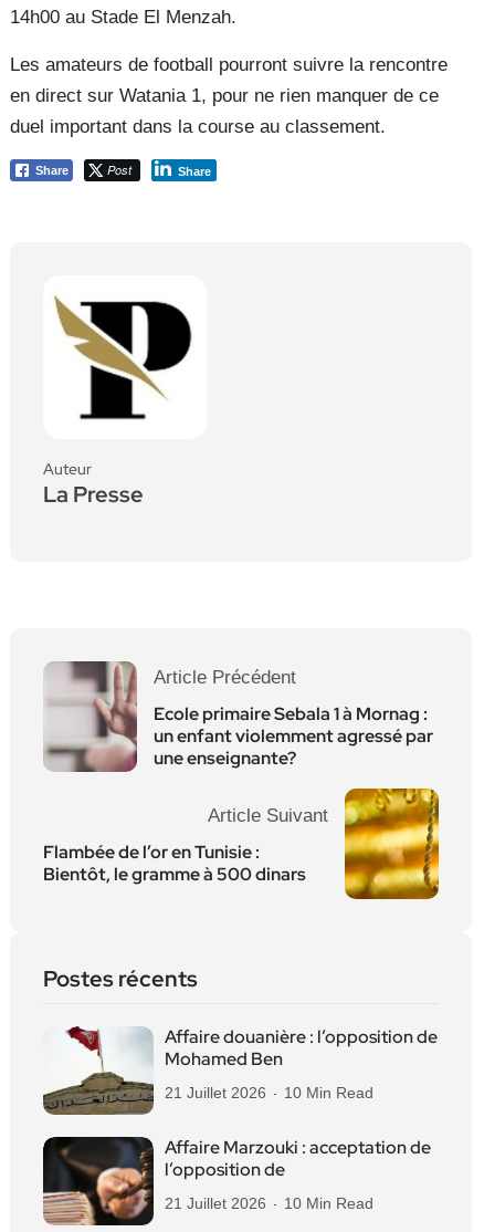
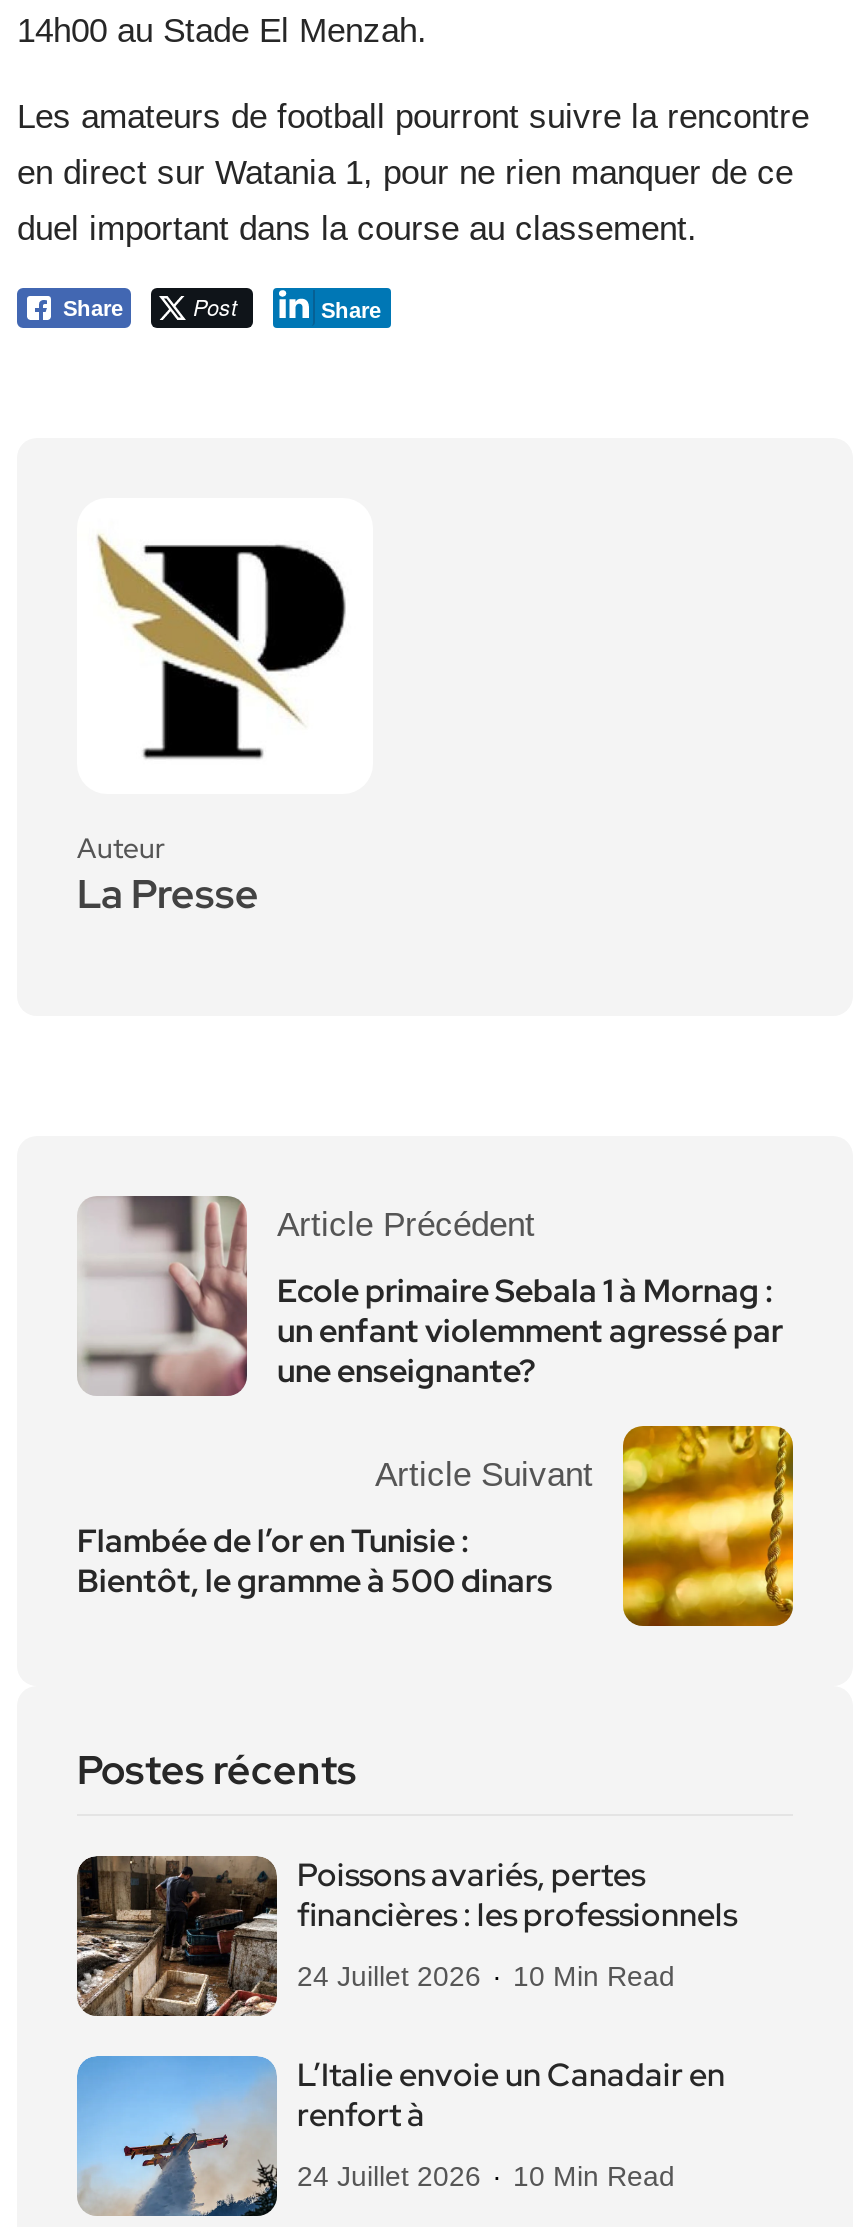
- [image]
- Affaire douanière : l’opposition de
- Mohamed Ben
+ [image]
+ Poissons avariés, pertes
+ financières : les professionnels

- 21 Juillet 2026 10 Min Read
+ 24 Juillet 2026 10 Min Read

- [image]
- Affaire Marzouki : acceptation de
- l’opposition de
+ [image]
+ L’Italie envoie un Canadair en
+ renfort à

- 21 Juillet 2026 10 Min Read
+ 24 Juillet 2026 10 Min Read
